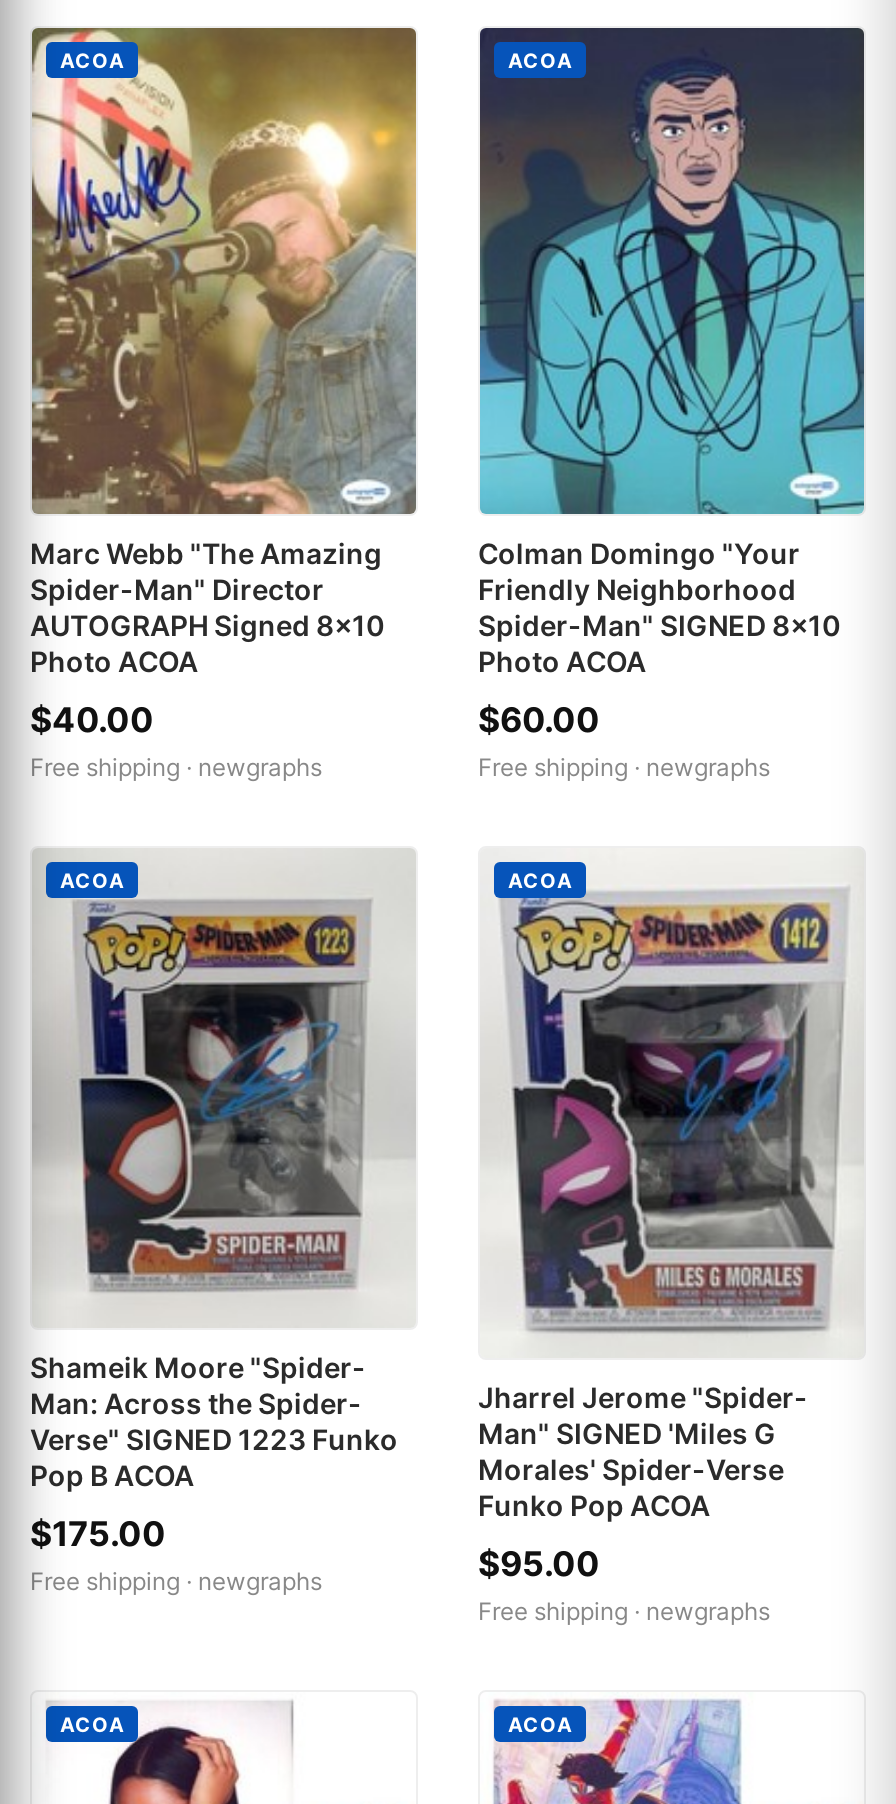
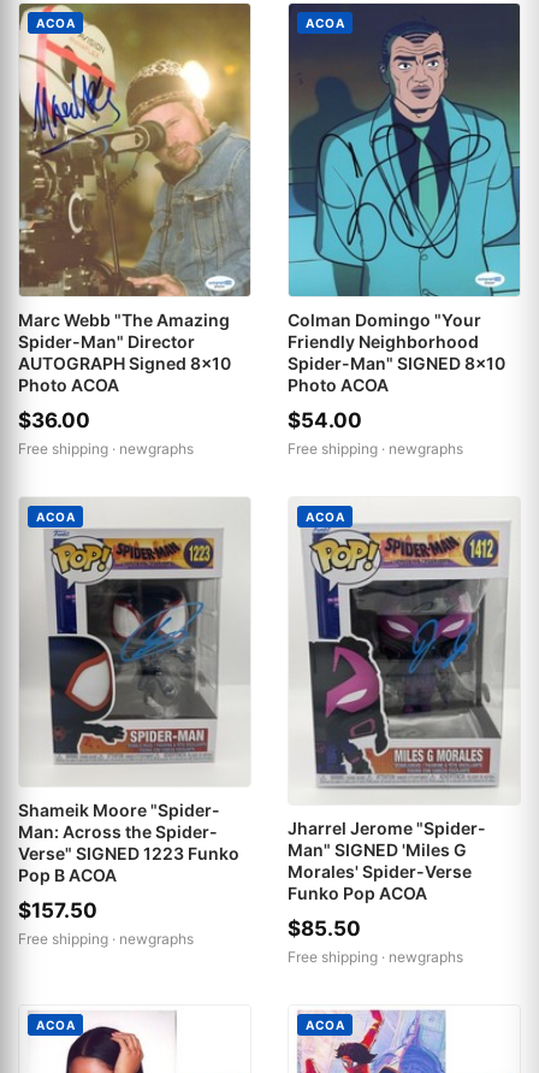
- $40.00
+ $36.00

- $60.00
+ $54.00

- $175.00
+ $157.50

- $95.00
+ $85.50
